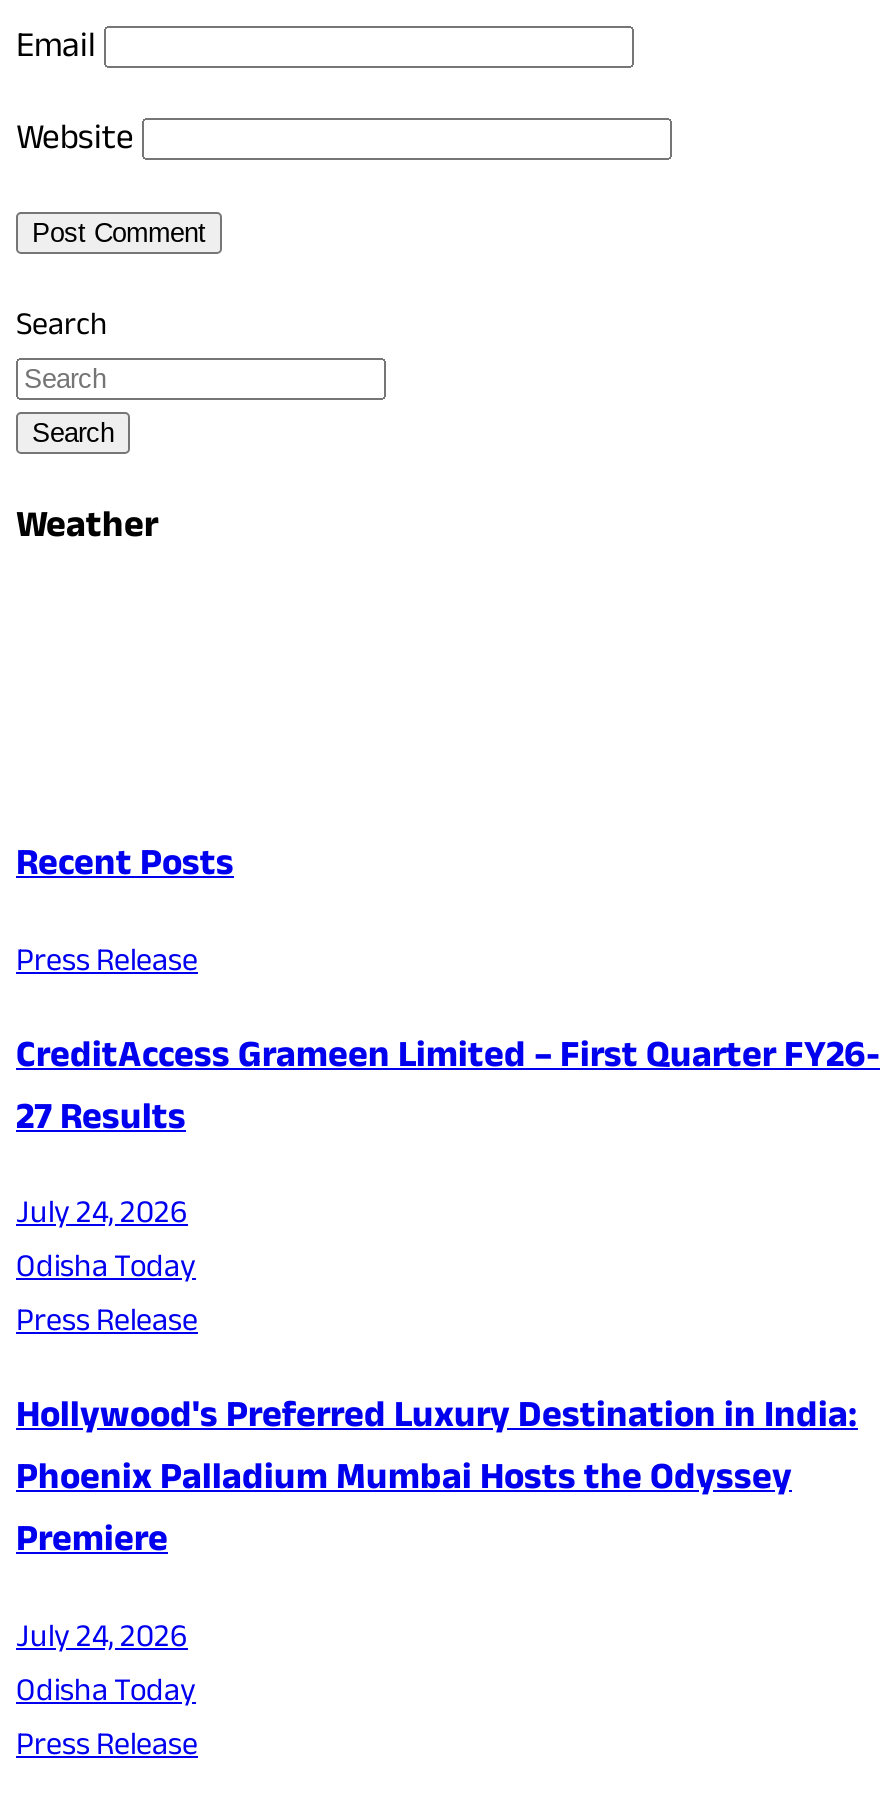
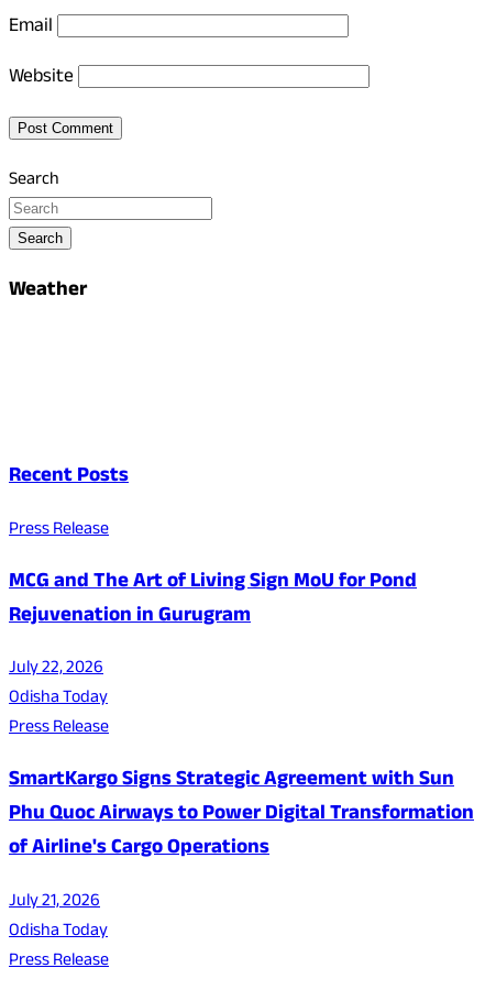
- CreditAccess Grameen Limited – First Quarter FY26-
- 27 Results
+ MCG and The Art of Living Sign MoU for Pond
+ Rejuvenation in Gurugram

- July 24, 2026
+ July 22, 2026

- Hollywood's Preferred Luxury Destination in India:
- Phoenix Palladium Mumbai Hosts the Odyssey
- Premiere
+ SmartKargo Signs Strategic Agreement with Sun
+ Phu Quoc Airways to Power Digital Transformation
+ of Airline's Cargo Operations

- July 24, 2026
+ July 21, 2026
